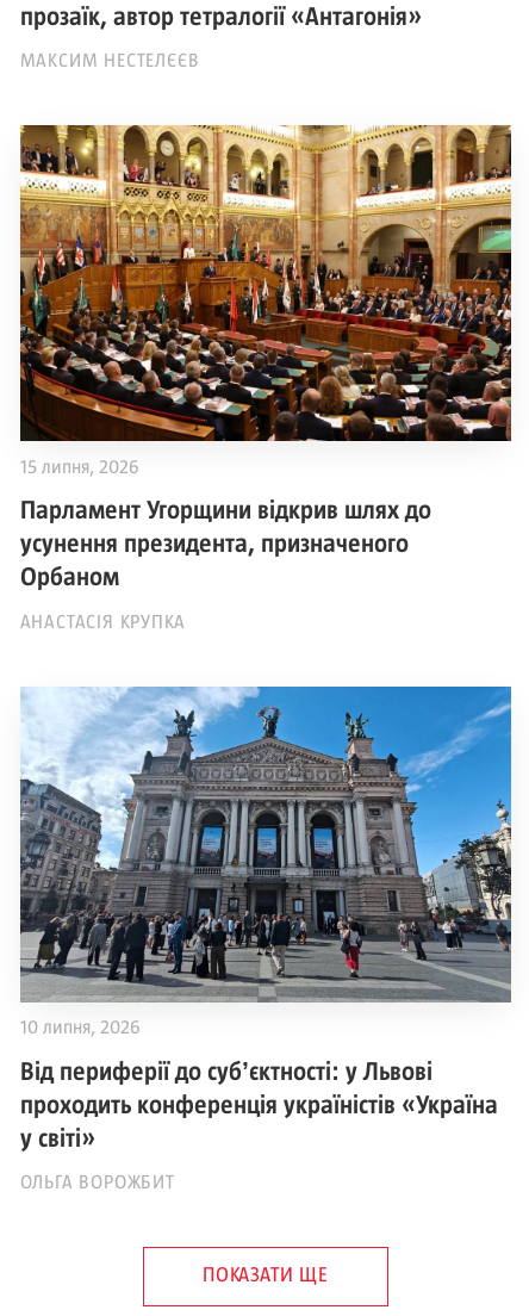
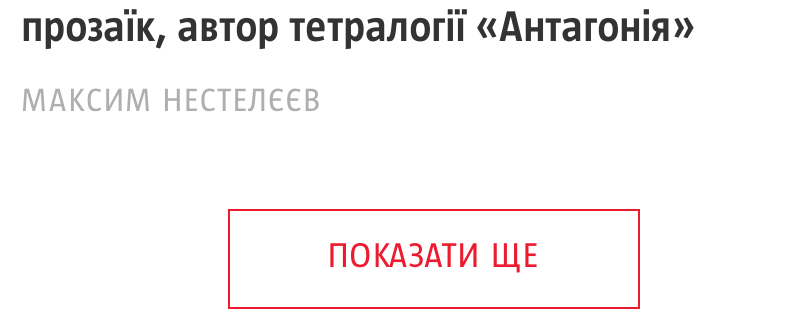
- [image]
- 15 липня, 2026
- Парламент Угорщини відкрив шлях до
- усунення президента, призначеного
- Орбаном
- АНАСТАСІЯ КРУПКА

- [image]
- 10 липня, 2026
- Від периферії до субʼєктності: у Львові
- проходить конференція україністів «Україна
- у світі»
- ОЛЬГА ВОРОЖБИТ
